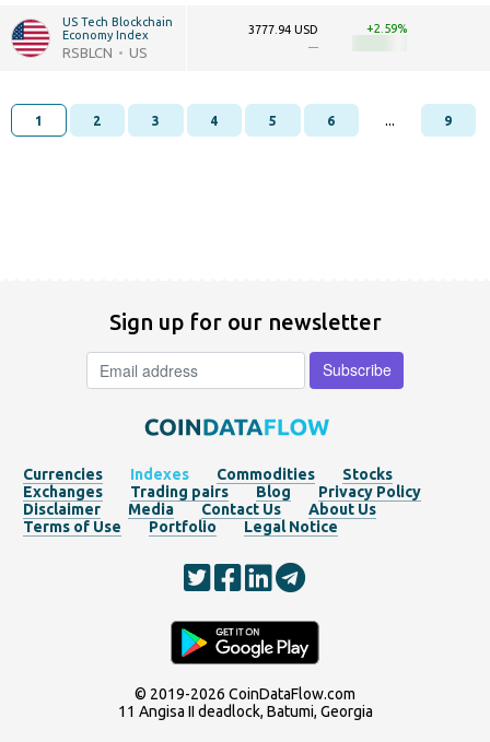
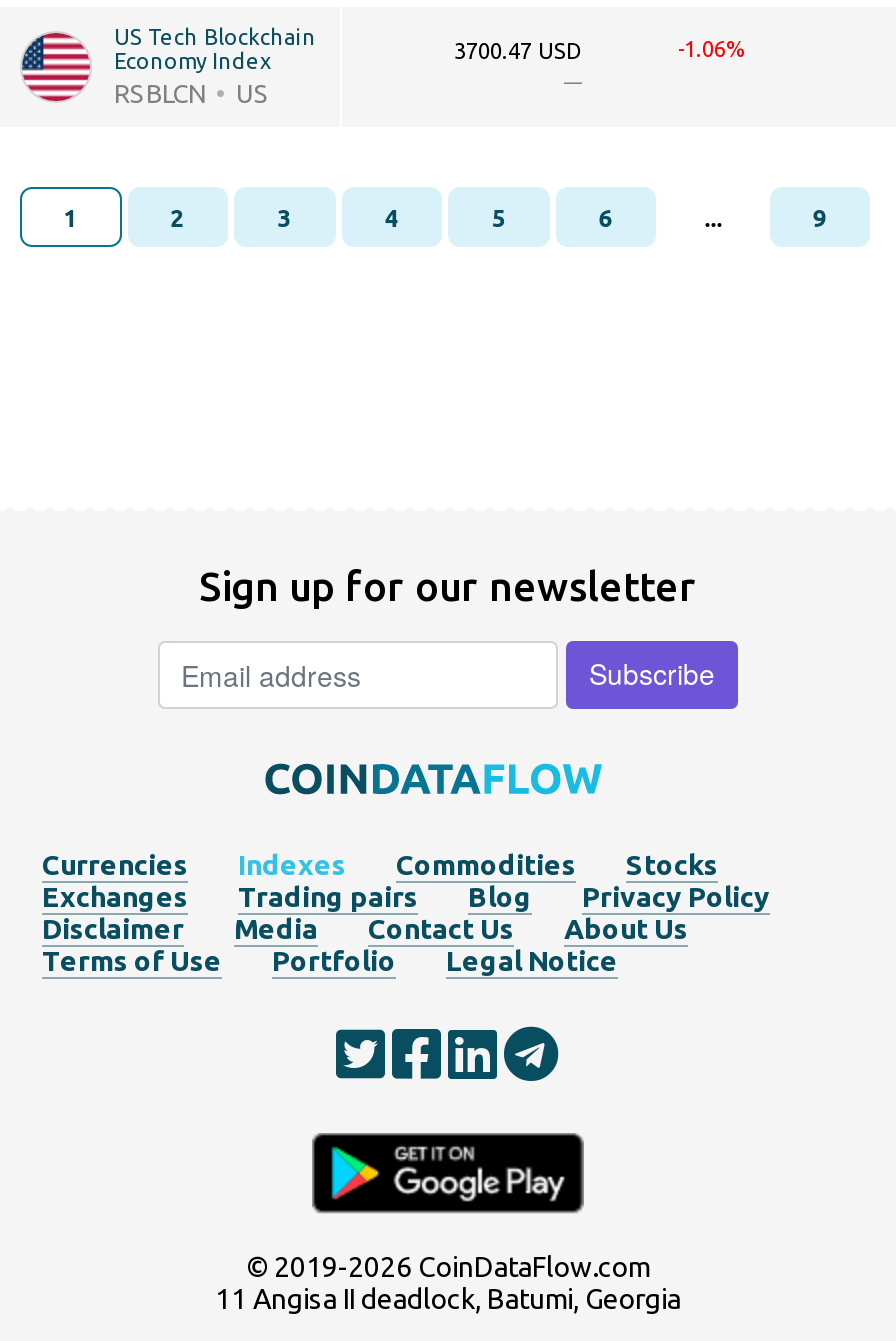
- 3777.94 USD
+ 3700.47 USD

- +2.59
+ -1.06
